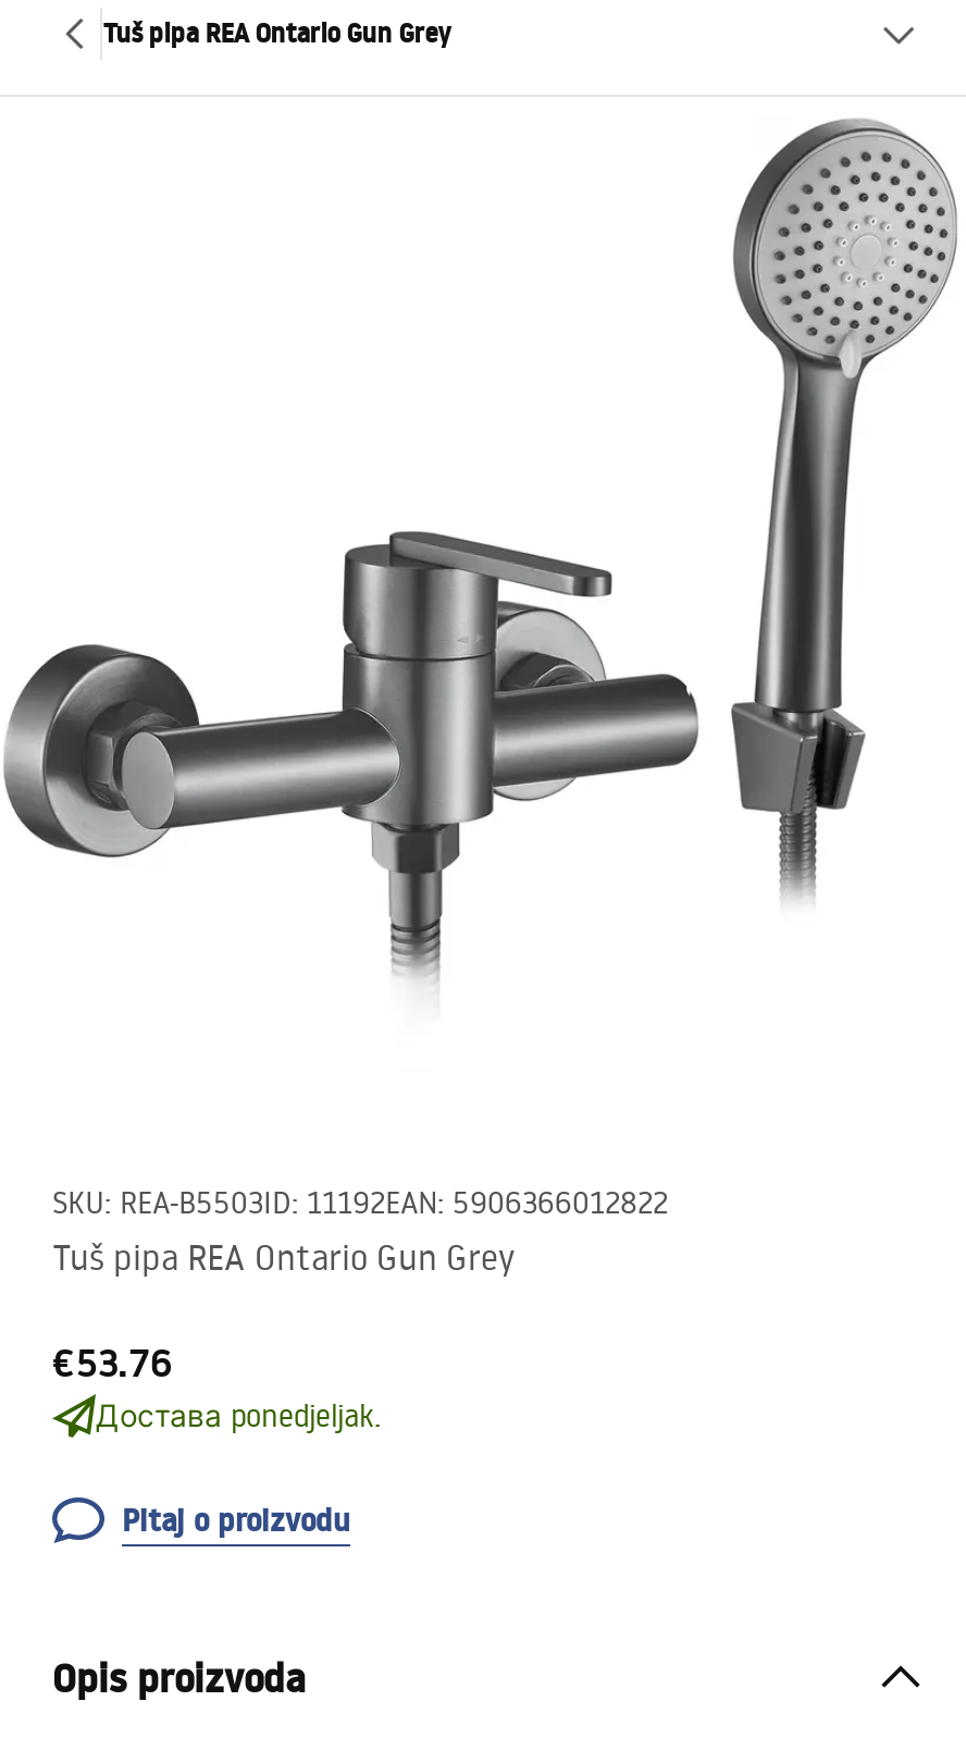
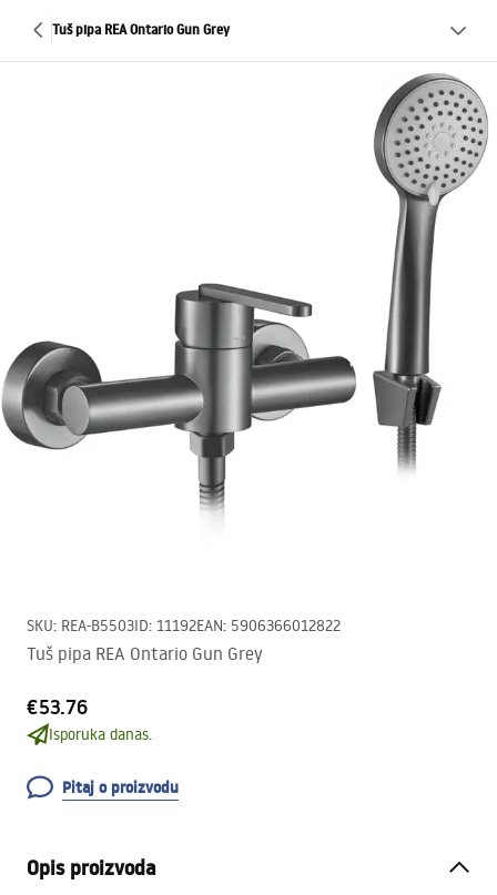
- Достава ponedjeljak.
+ Isporuka danas.
